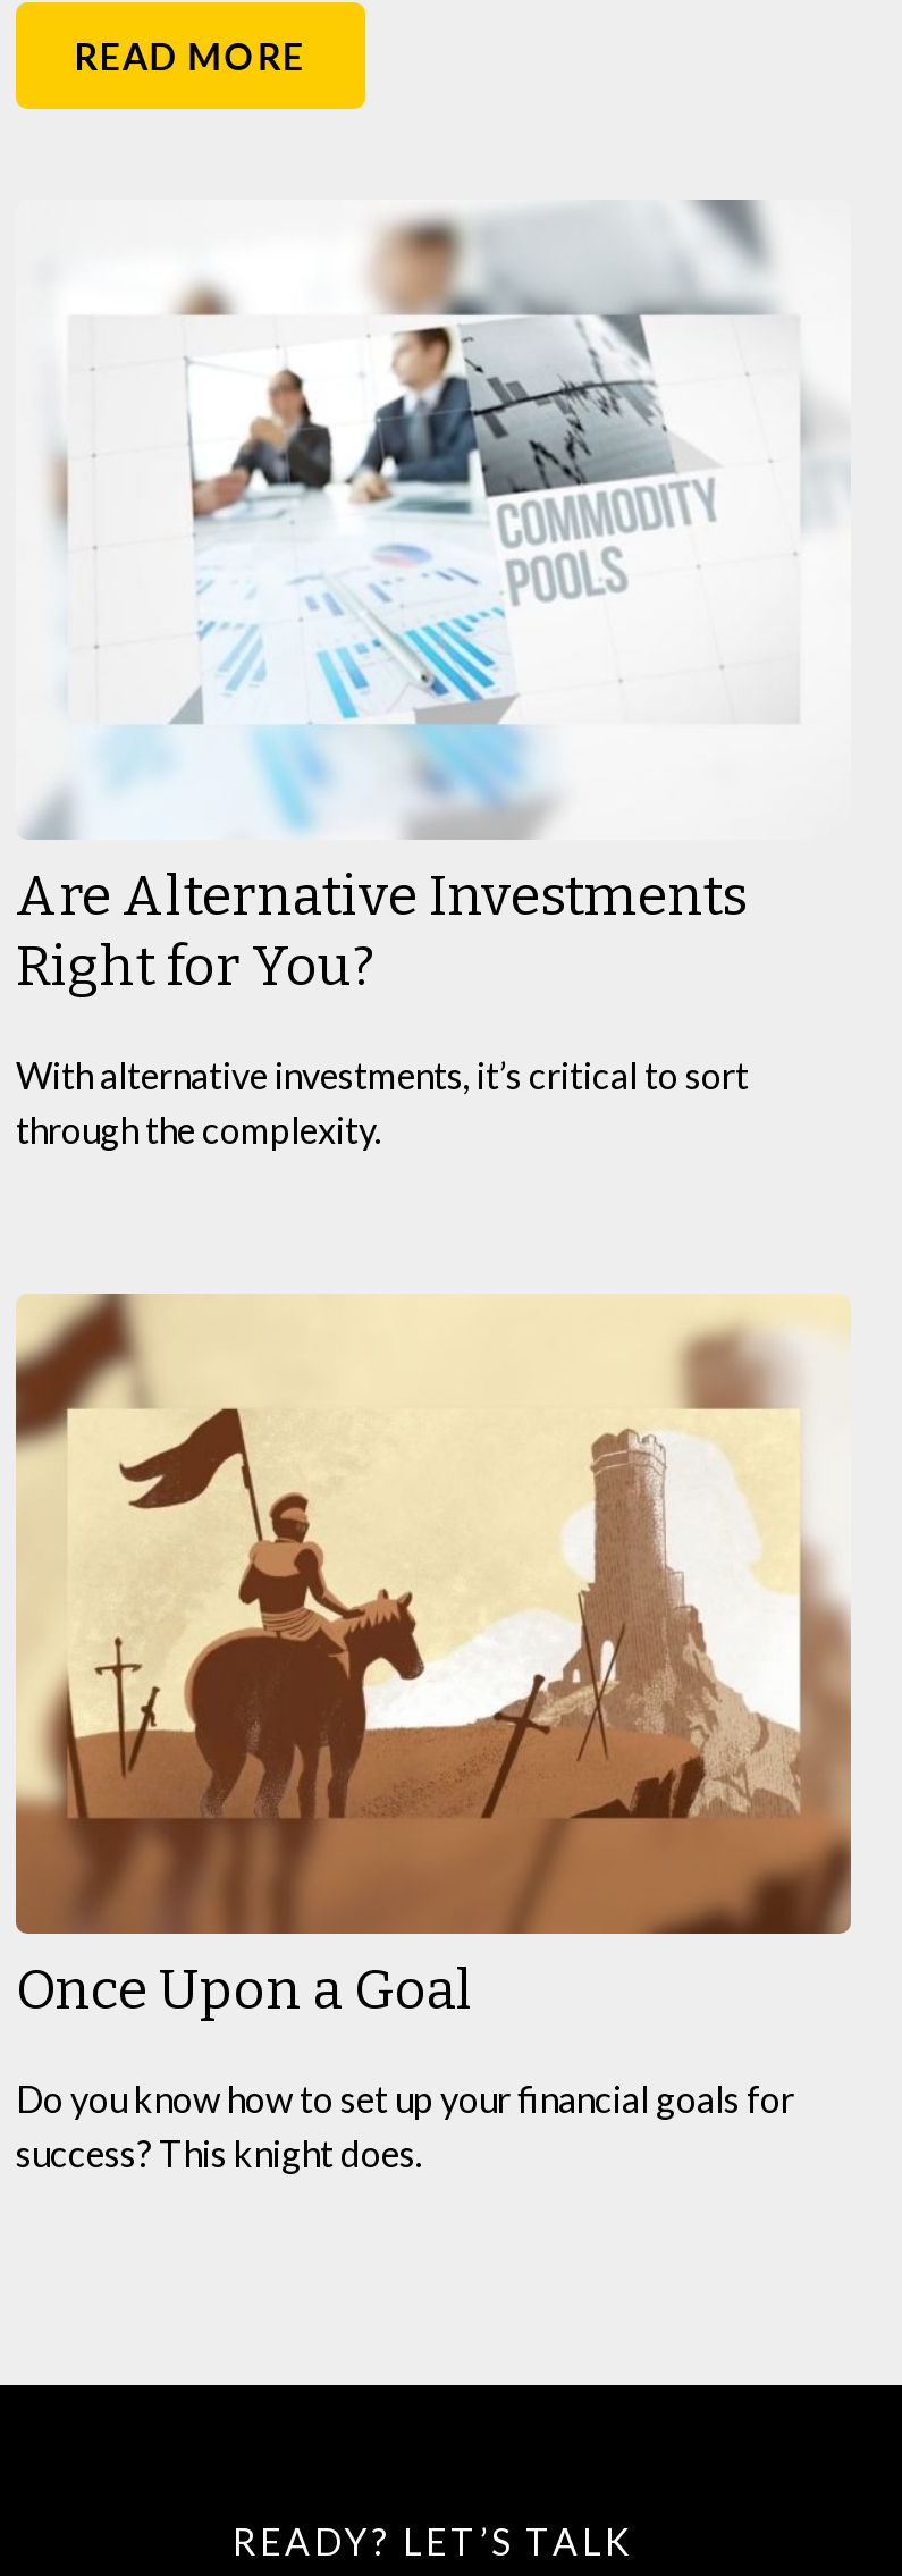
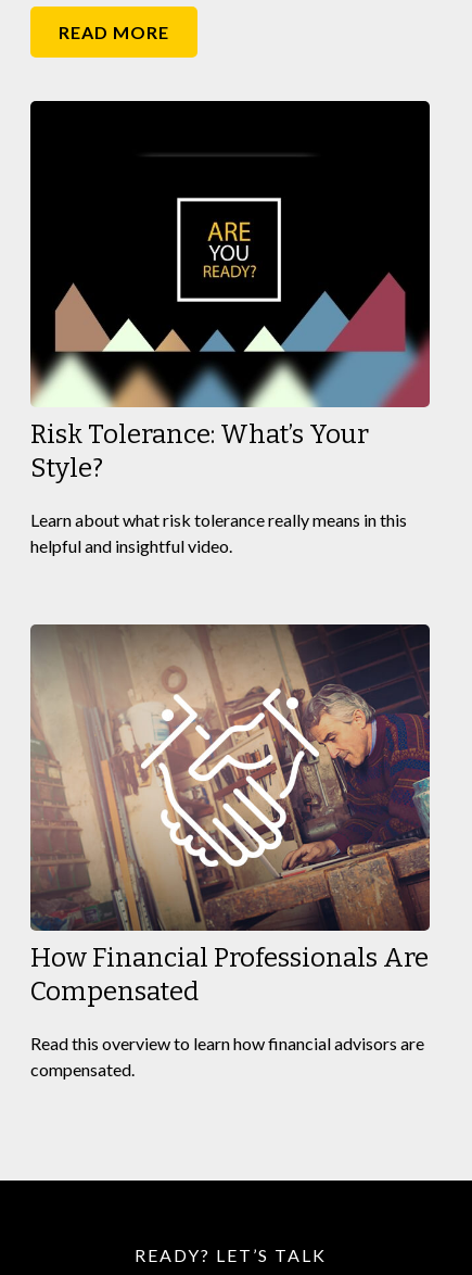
- [image]
- Are Alternative Investments
- Right for You?
+ [image]
+ Risk Tolerance: What’s Your
+ Style?

- With alternative investments, it’s critical to sort
- through the complexity.
+ Learn about what risk tolerance really means in this
+ helpful and insightful video.

- [image]
- Once Upon a Goal
+ [image]
+ How Financial Professionals Are
+ Compensated

- Do you know how to set up your financial goals for
- success? This knight does.
+ Read this overview to learn how financial advisors are
+ compensated.
